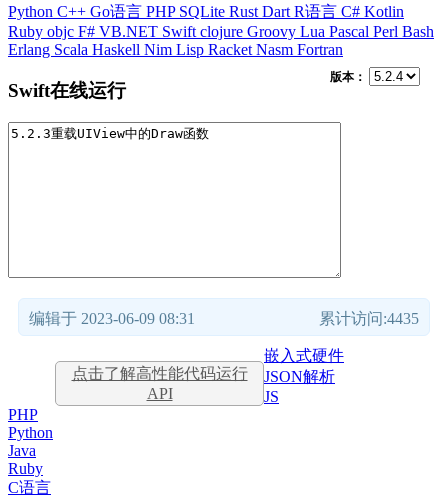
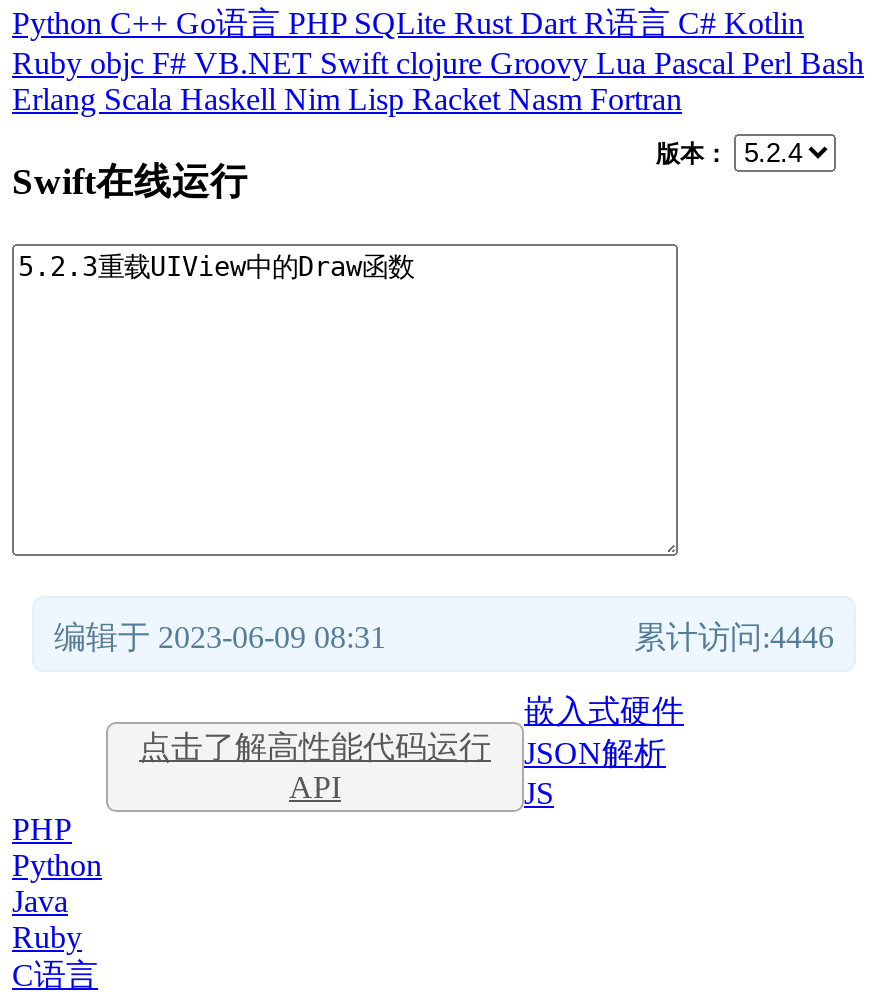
- 累计访问:4435
+ 累计访问:4446
